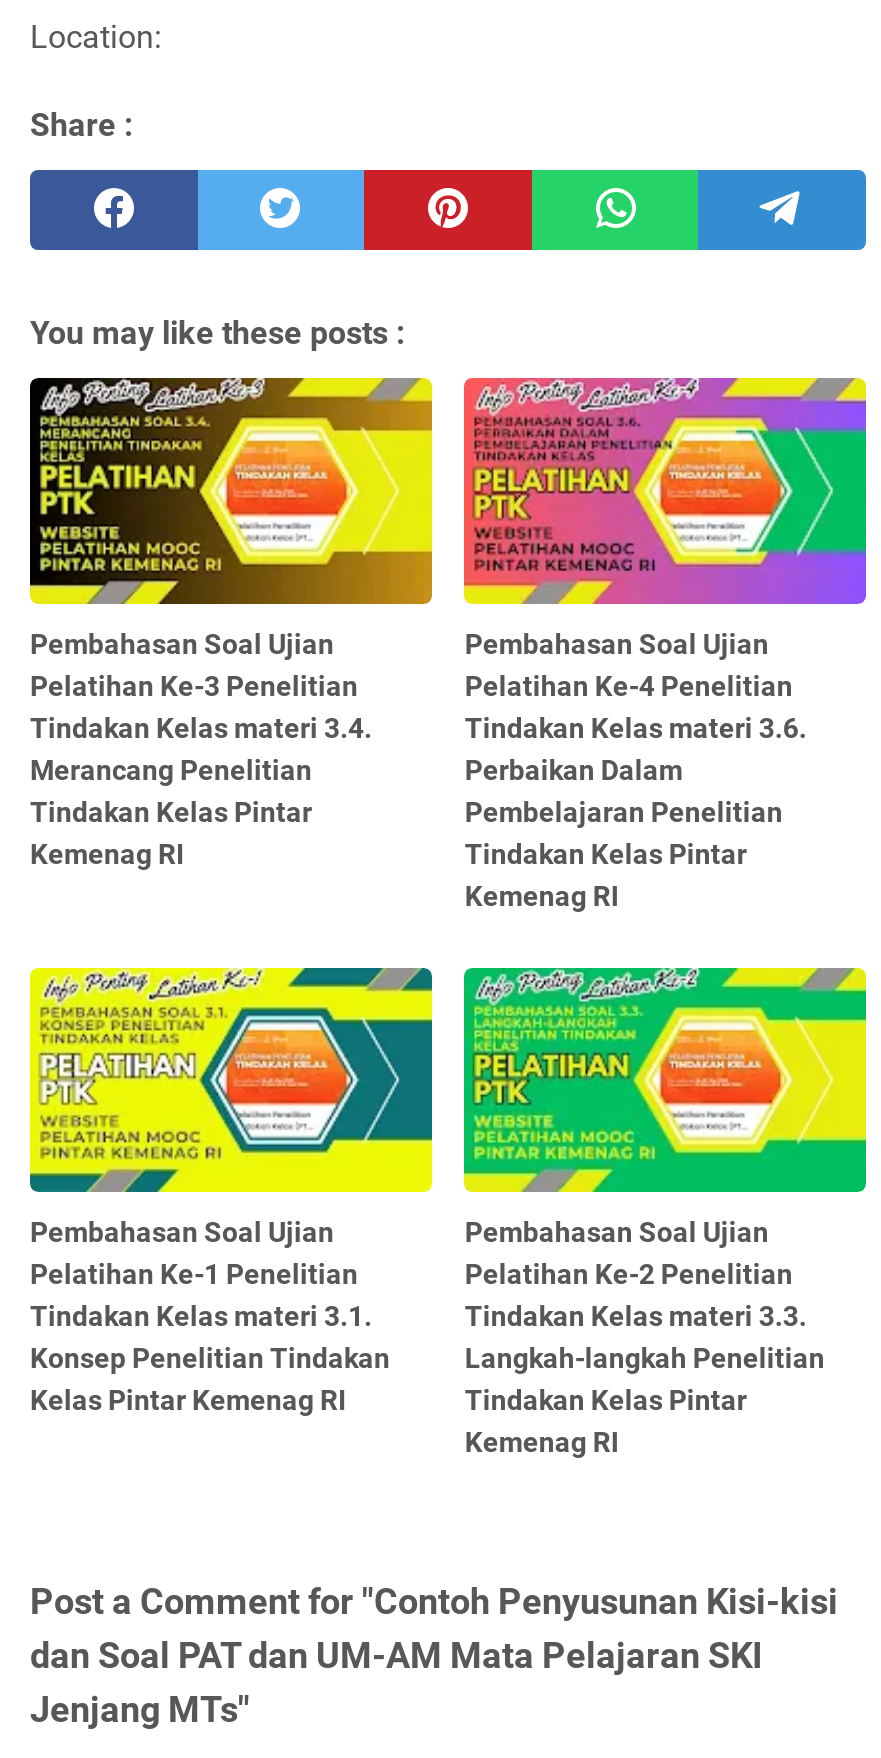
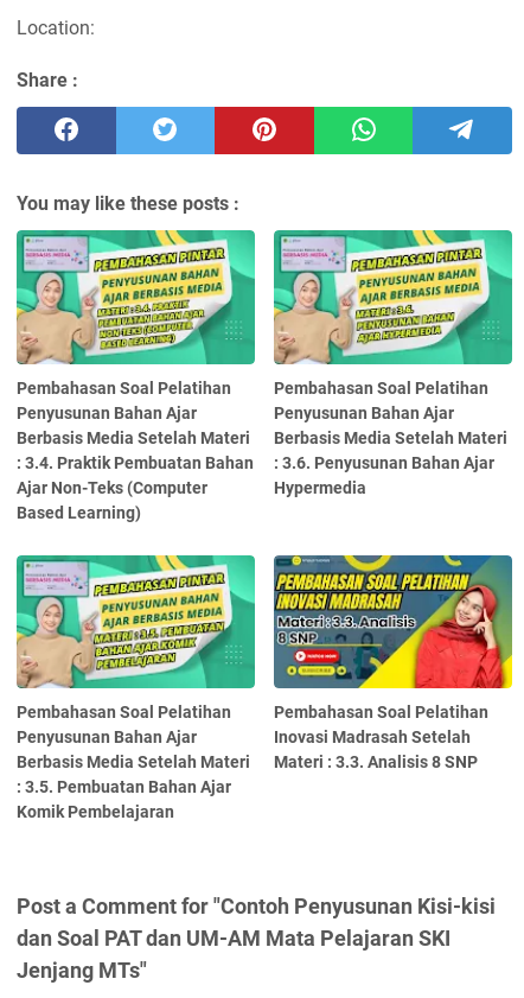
- [image]
- Pembahasan Soal Ujian
- Pelatihan Ke-3 Penelitian
- Tindakan Kelas materi 3.4.
- Merancang Penelitian
- Tindakan Kelas Pintar
- Kemenag RI
+ [image]
+ Pembahasan Soal Pelatihan
+ Penyusunan Bahan Ajar
+ Berbasis Media Setelah Materi
+ : 3.4. Praktik Pembuatan Bahan
+ Ajar Non-Teks (Computer
+ Based Learning)

- [image]
- Pembahasan Soal Ujian
- Pelatihan Ke-4 Penelitian
- Tindakan Kelas materi 3.6.
- Perbaikan Dalam
- Pembelajaran Penelitian
- Tindakan Kelas Pintar
- Kemenag RI
+ [image]
+ Pembahasan Soal Pelatihan
+ Penyusunan Bahan Ajar
+ Berbasis Media Setelah Materi
+ : 3.6. Penyusunan Bahan Ajar
+ Hypermedia

- [image]
- Pembahasan Soal Ujian
- Pelatihan Ke-1 Penelitian
- Tindakan Kelas materi 3.1.
- Konsep Penelitian Tindakan
- Kelas Pintar Kemenag RI
+ [image]
+ Pembahasan Soal Pelatihan
+ Penyusunan Bahan Ajar
+ Berbasis Media Setelah Materi
+ : 3.5. Pembuatan Bahan Ajar
+ Komik Pembelajaran

- [image]
- Pembahasan Soal Ujian
- Pelatihan Ke-2 Penelitian
- Tindakan Kelas materi 3.3.
- Langkah-langkah Penelitian
- Tindakan Kelas Pintar
- Kemenag RI
+ [image]
+ Pembahasan Soal Pelatihan
+ Inovasi Madrasah Setelah
+ Materi : 3.3. Analisis 8 SNP
